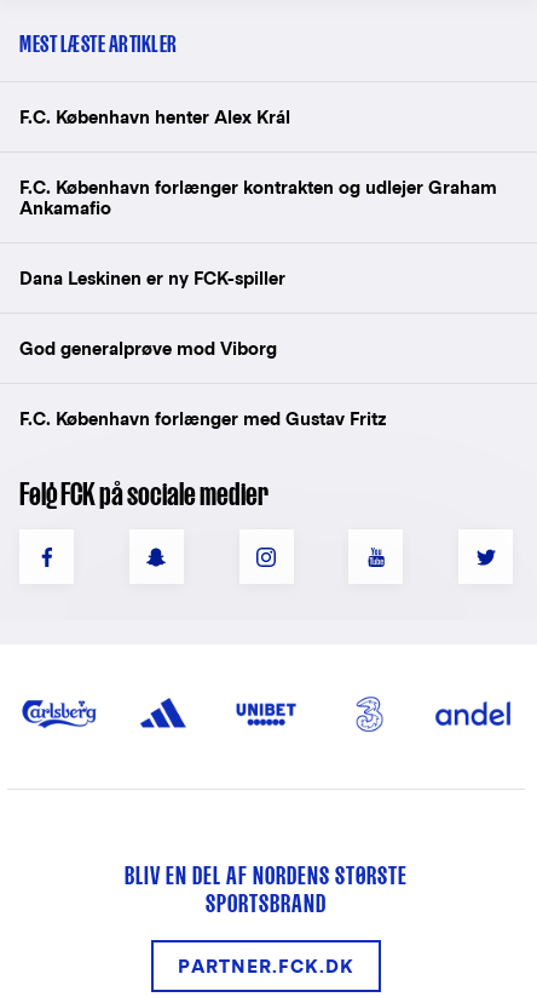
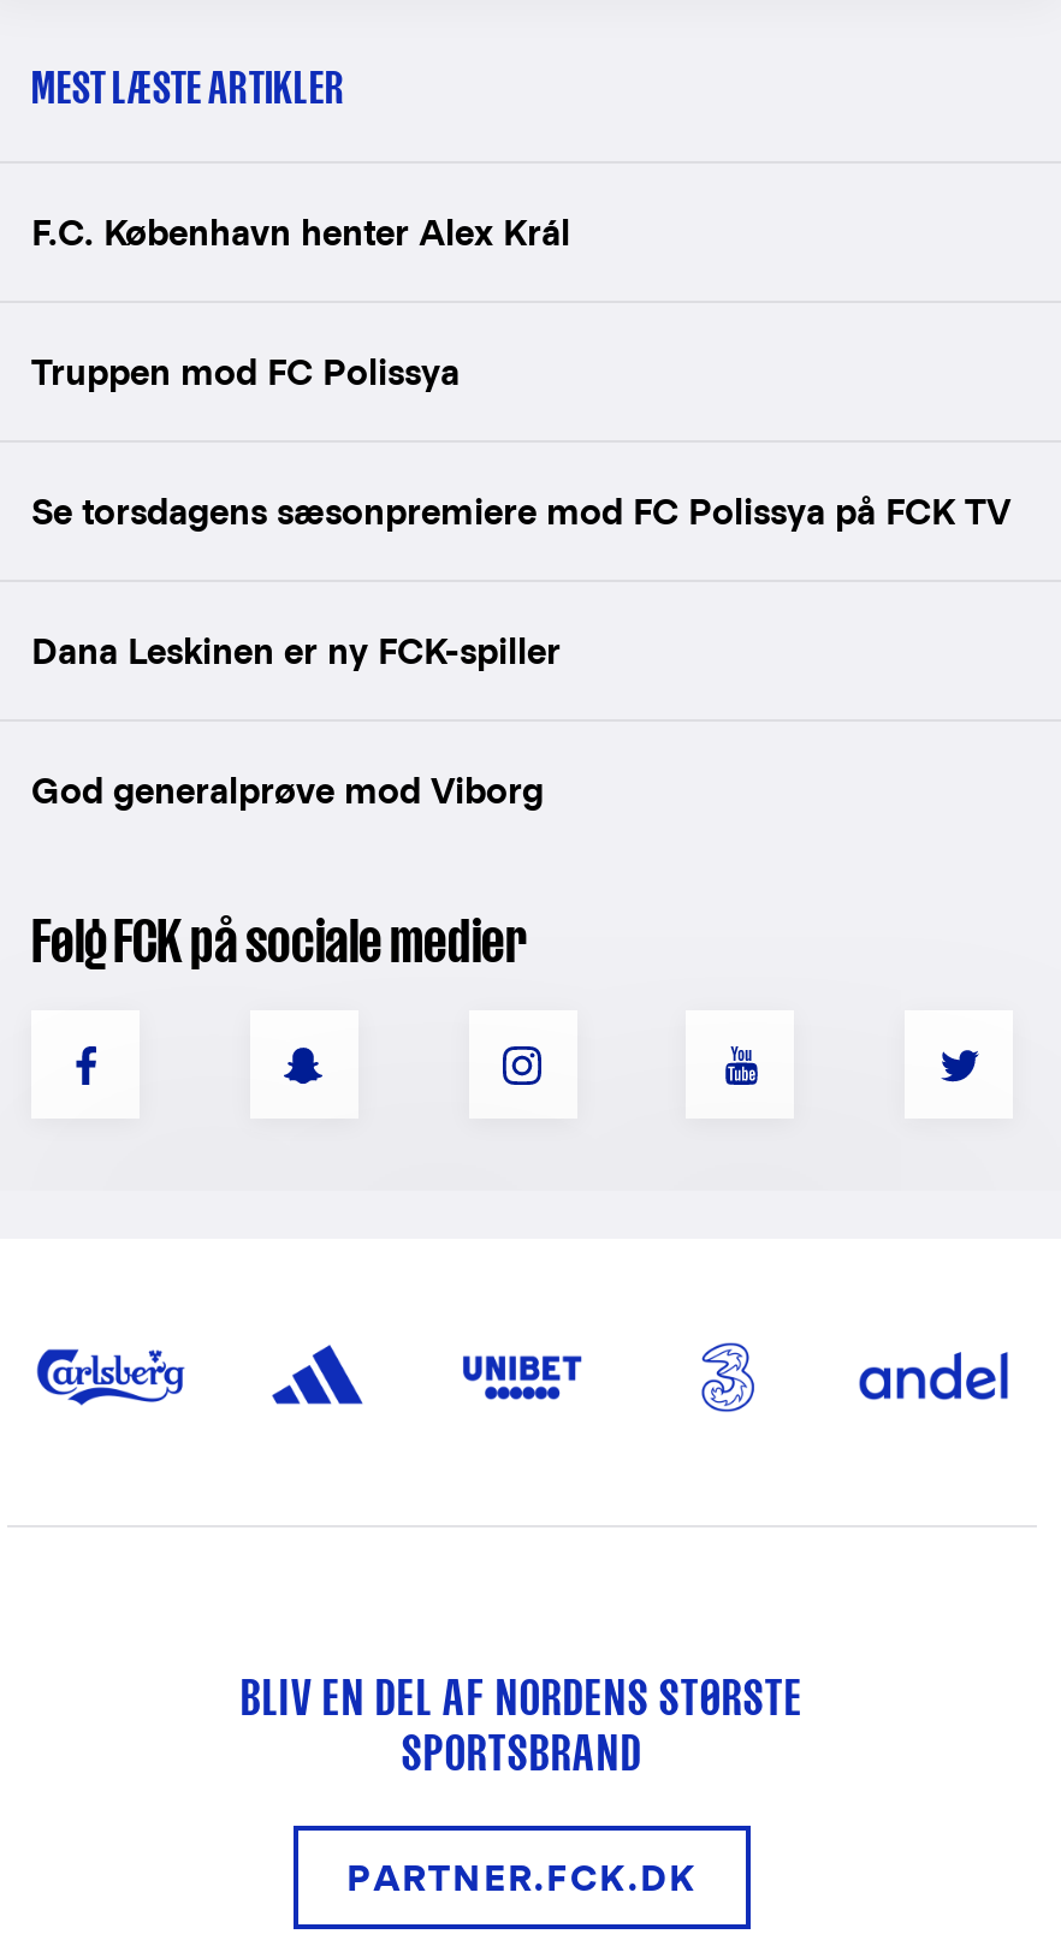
- F.C. København forlænger kontrakten og udlejer Graham
- Ankamafio
+ Truppen mod FC Polissya
+ Se torsdagens sæsonpremiere mod FC Polissya på FCK TV

moved down: Dana Leskinen er ny FCK-spiller | God generalprøve mod Viborg

- F.C. København forlænger med Gustav Fritz
